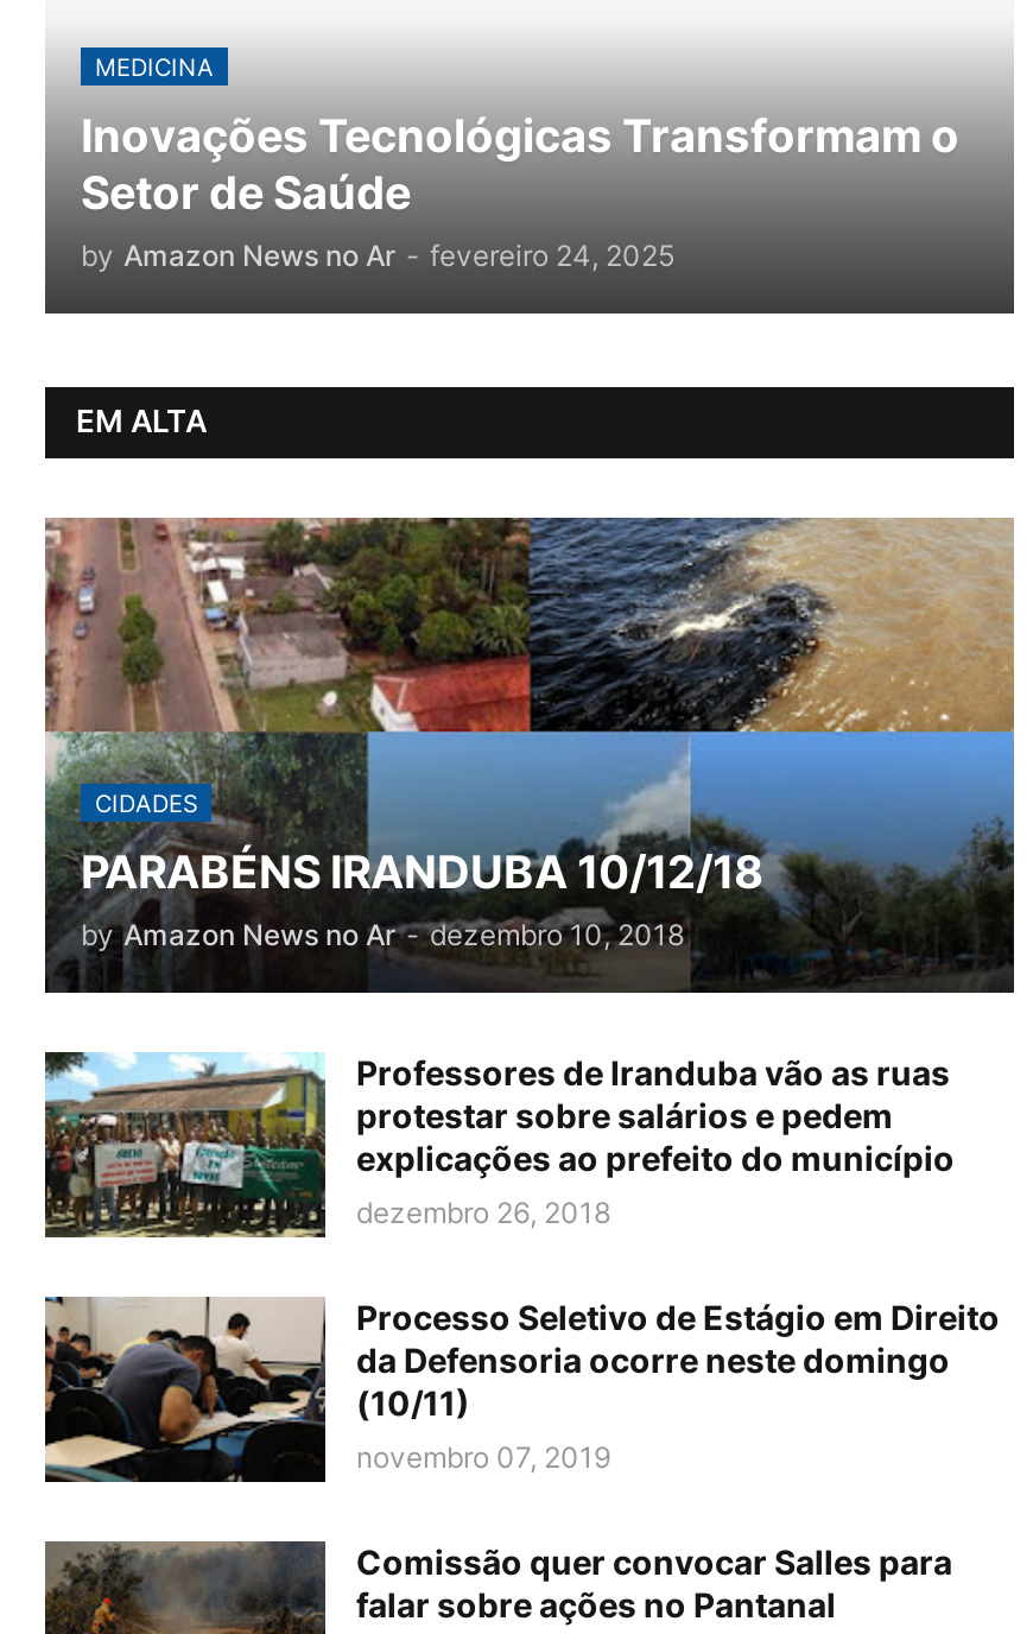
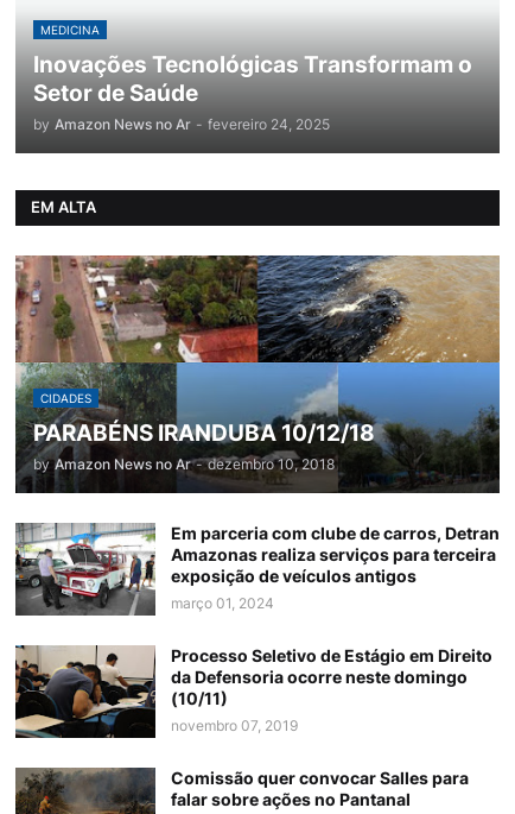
- [image]
- Professores de Iranduba vão as ruas
- protestar sobre salários e pedem
- explicações ao prefeito do município
- dezembro 26, 2018
+ [image]
+ Em parceria com clube de carros, Detran
+ Amazonas realiza serviços para terceira
+ exposição de veículos antigos
+ março 01, 2024
